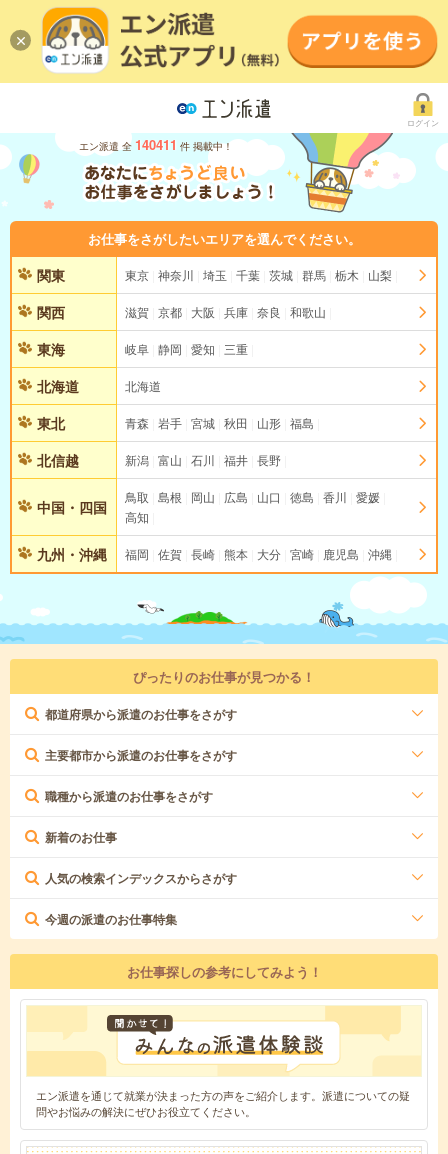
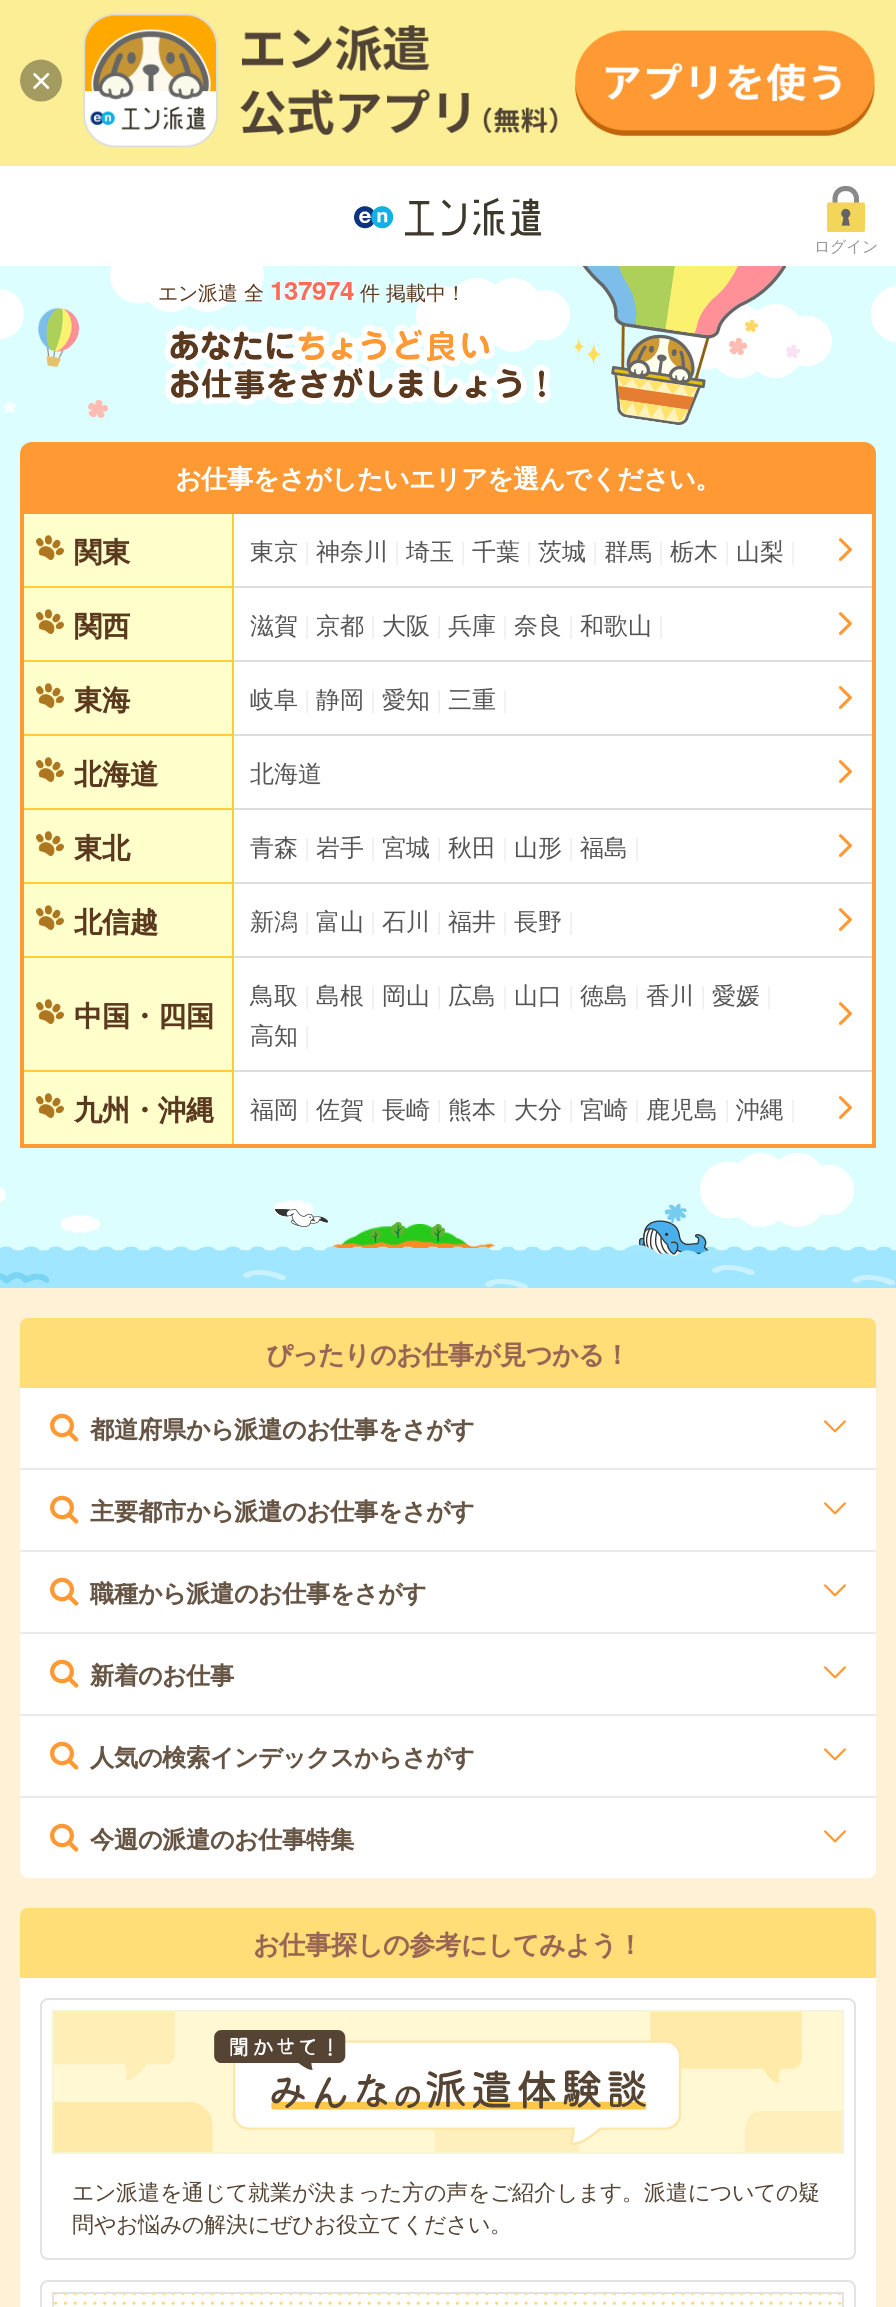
- エン派遣 全 140411 件 掲載中！
+ エン派遣 全 137974 件 掲載中！
